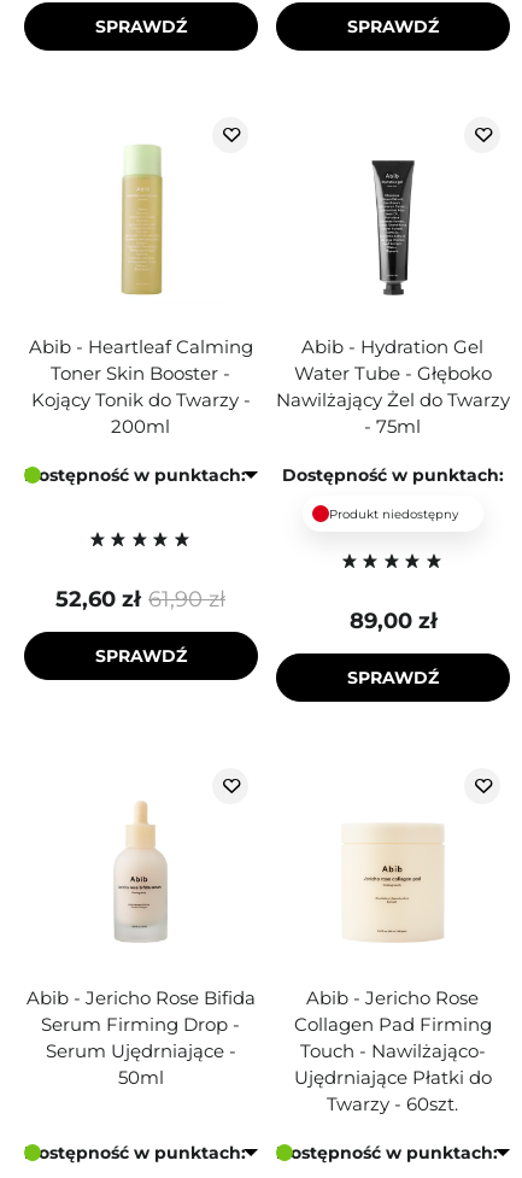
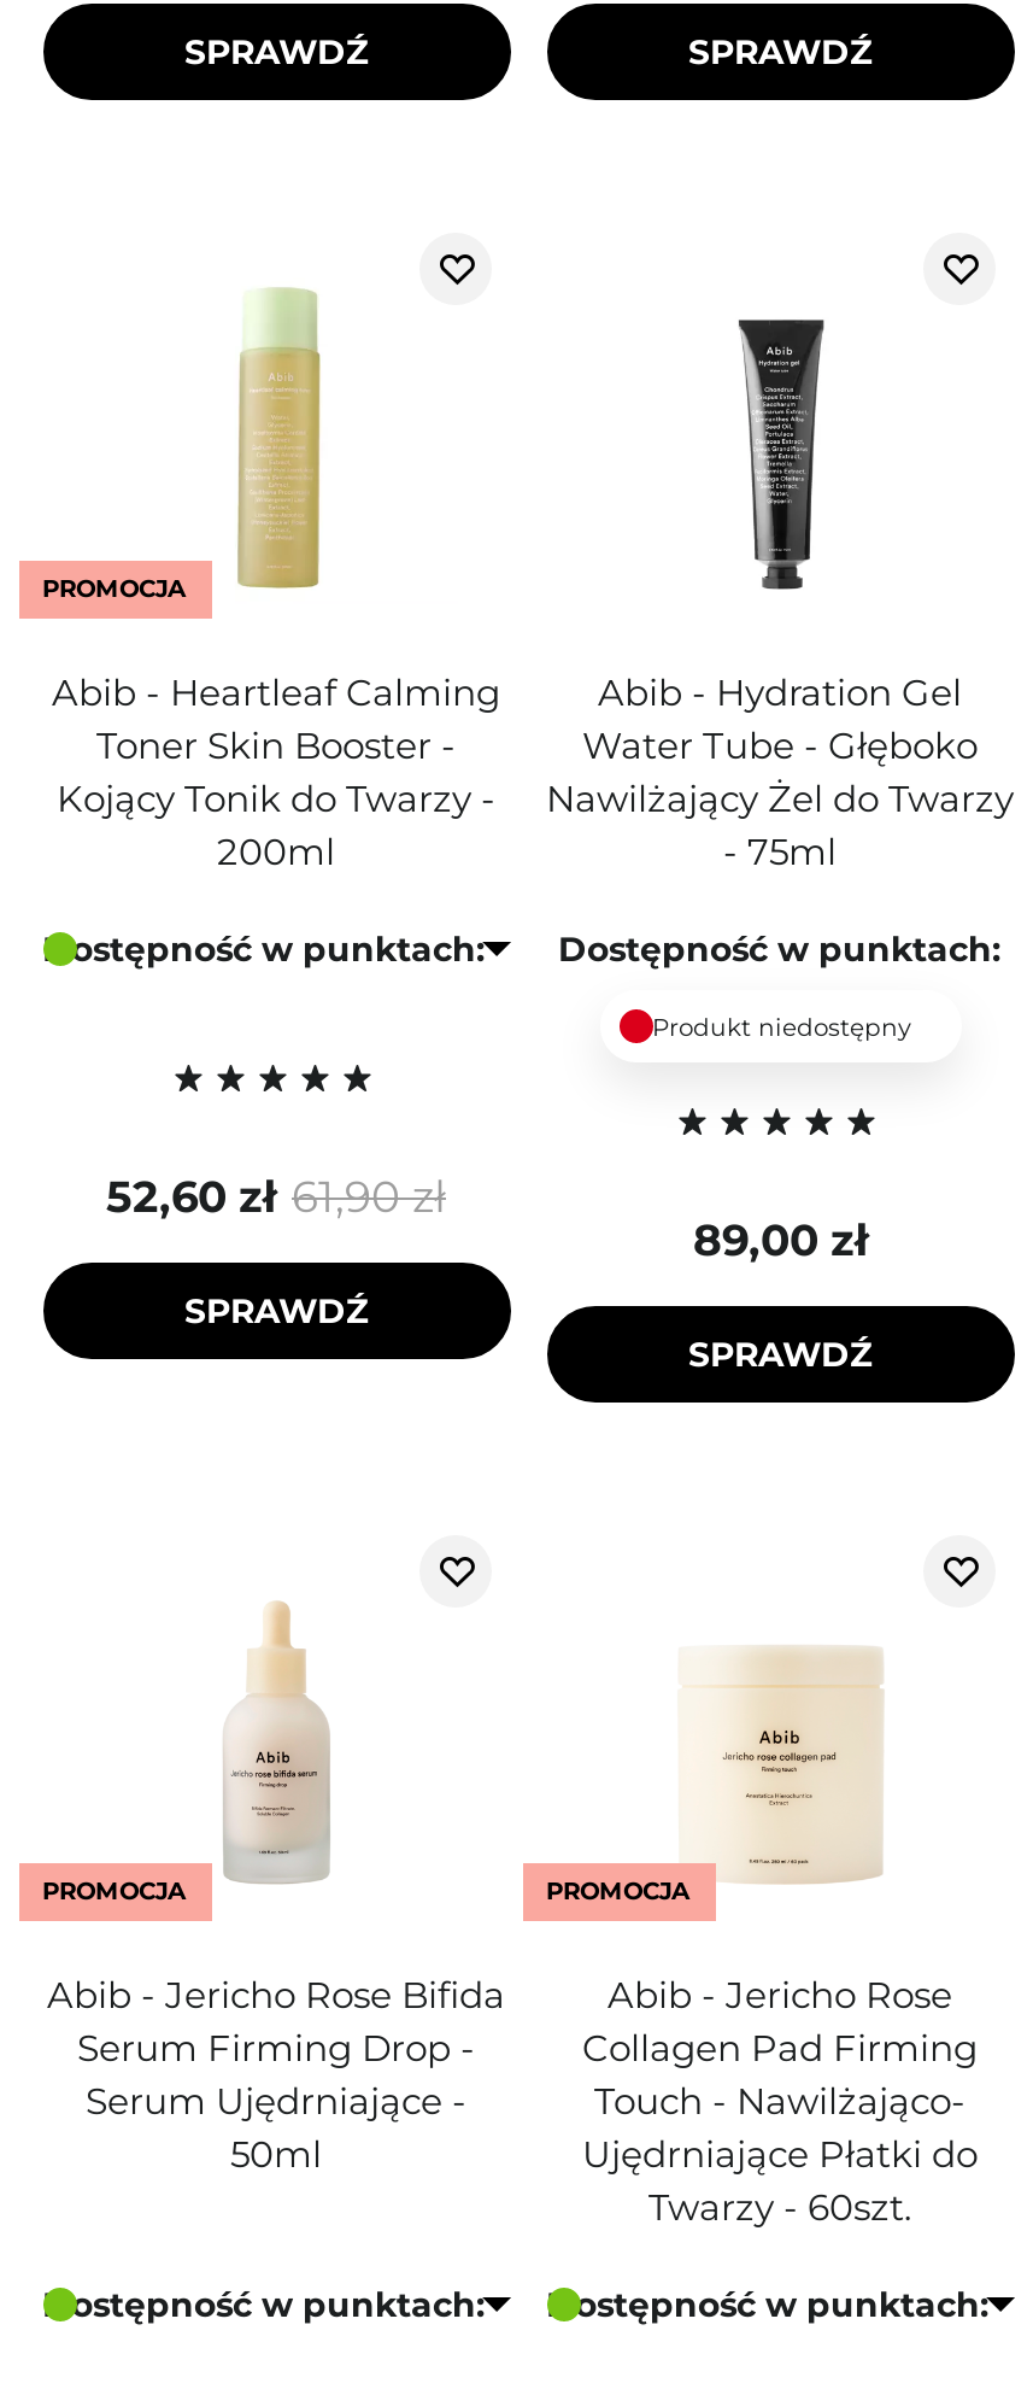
+ PROMOCJA

+ PROMOCJA

+ PROMOCJA
